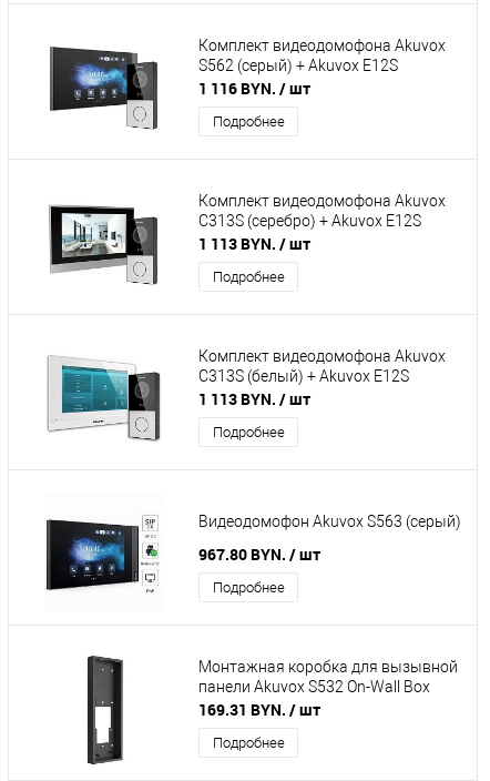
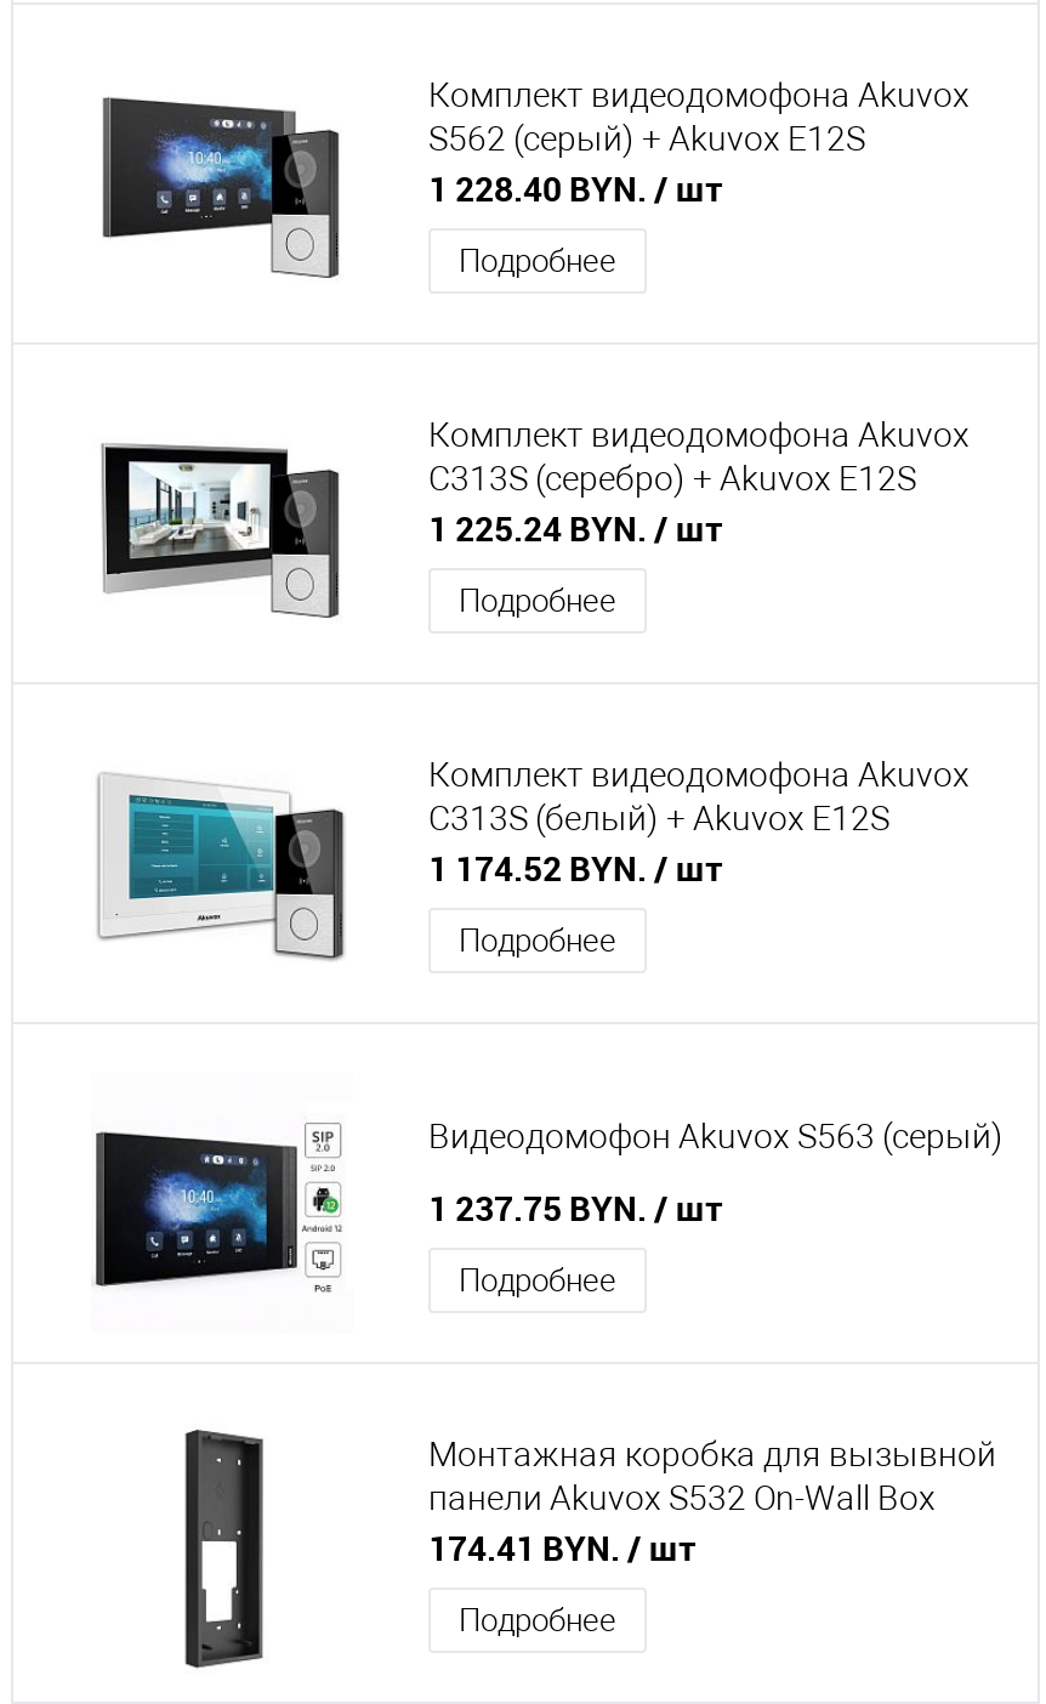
- 1 116 BYN. / шт
+ 1 228.40 BYN. / шт

- 1 113 BYN. / шт
+ 1 225.24 BYN. / шт

- 1 113 BYN. / шт
+ 1 174.52 BYN. / шт

- 967.80 BYN. / шт
+ 1 237.75 BYN. / шт

- 169.31 BYN. / шт
+ 174.41 BYN. / шт
